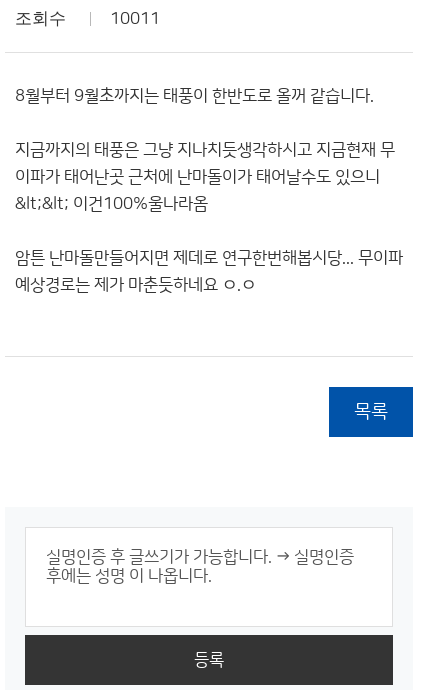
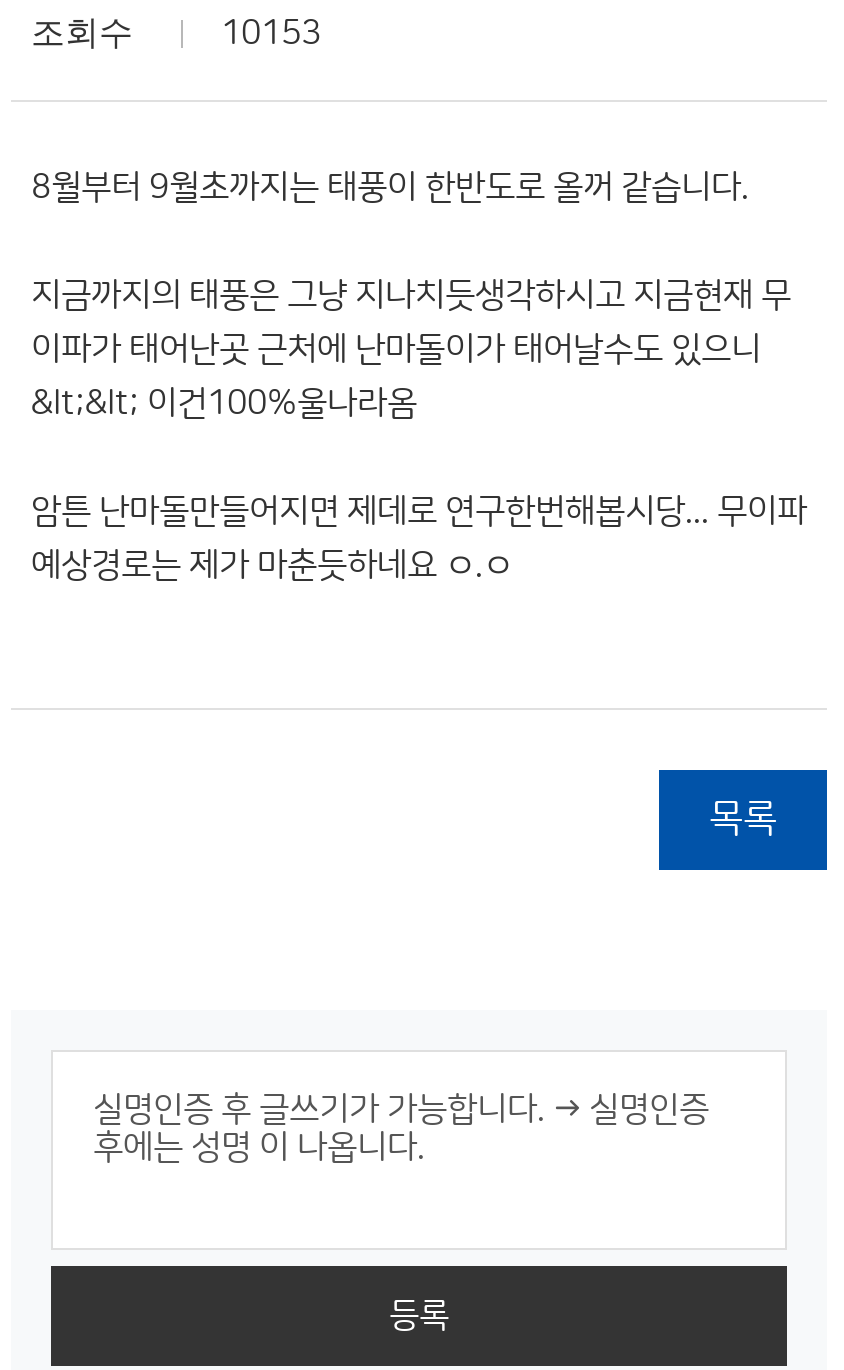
- 10011
+ 10153
